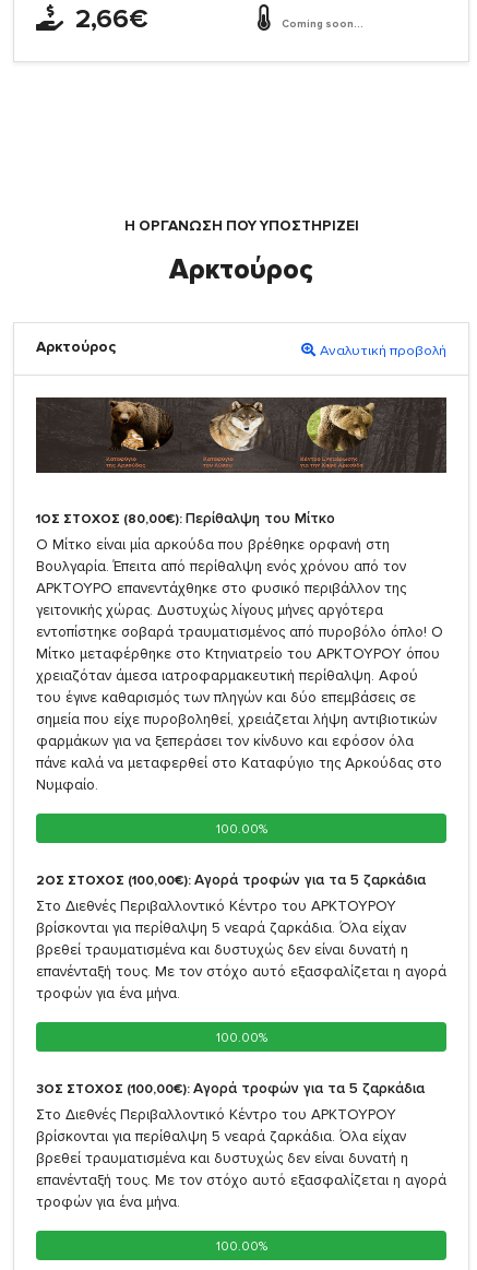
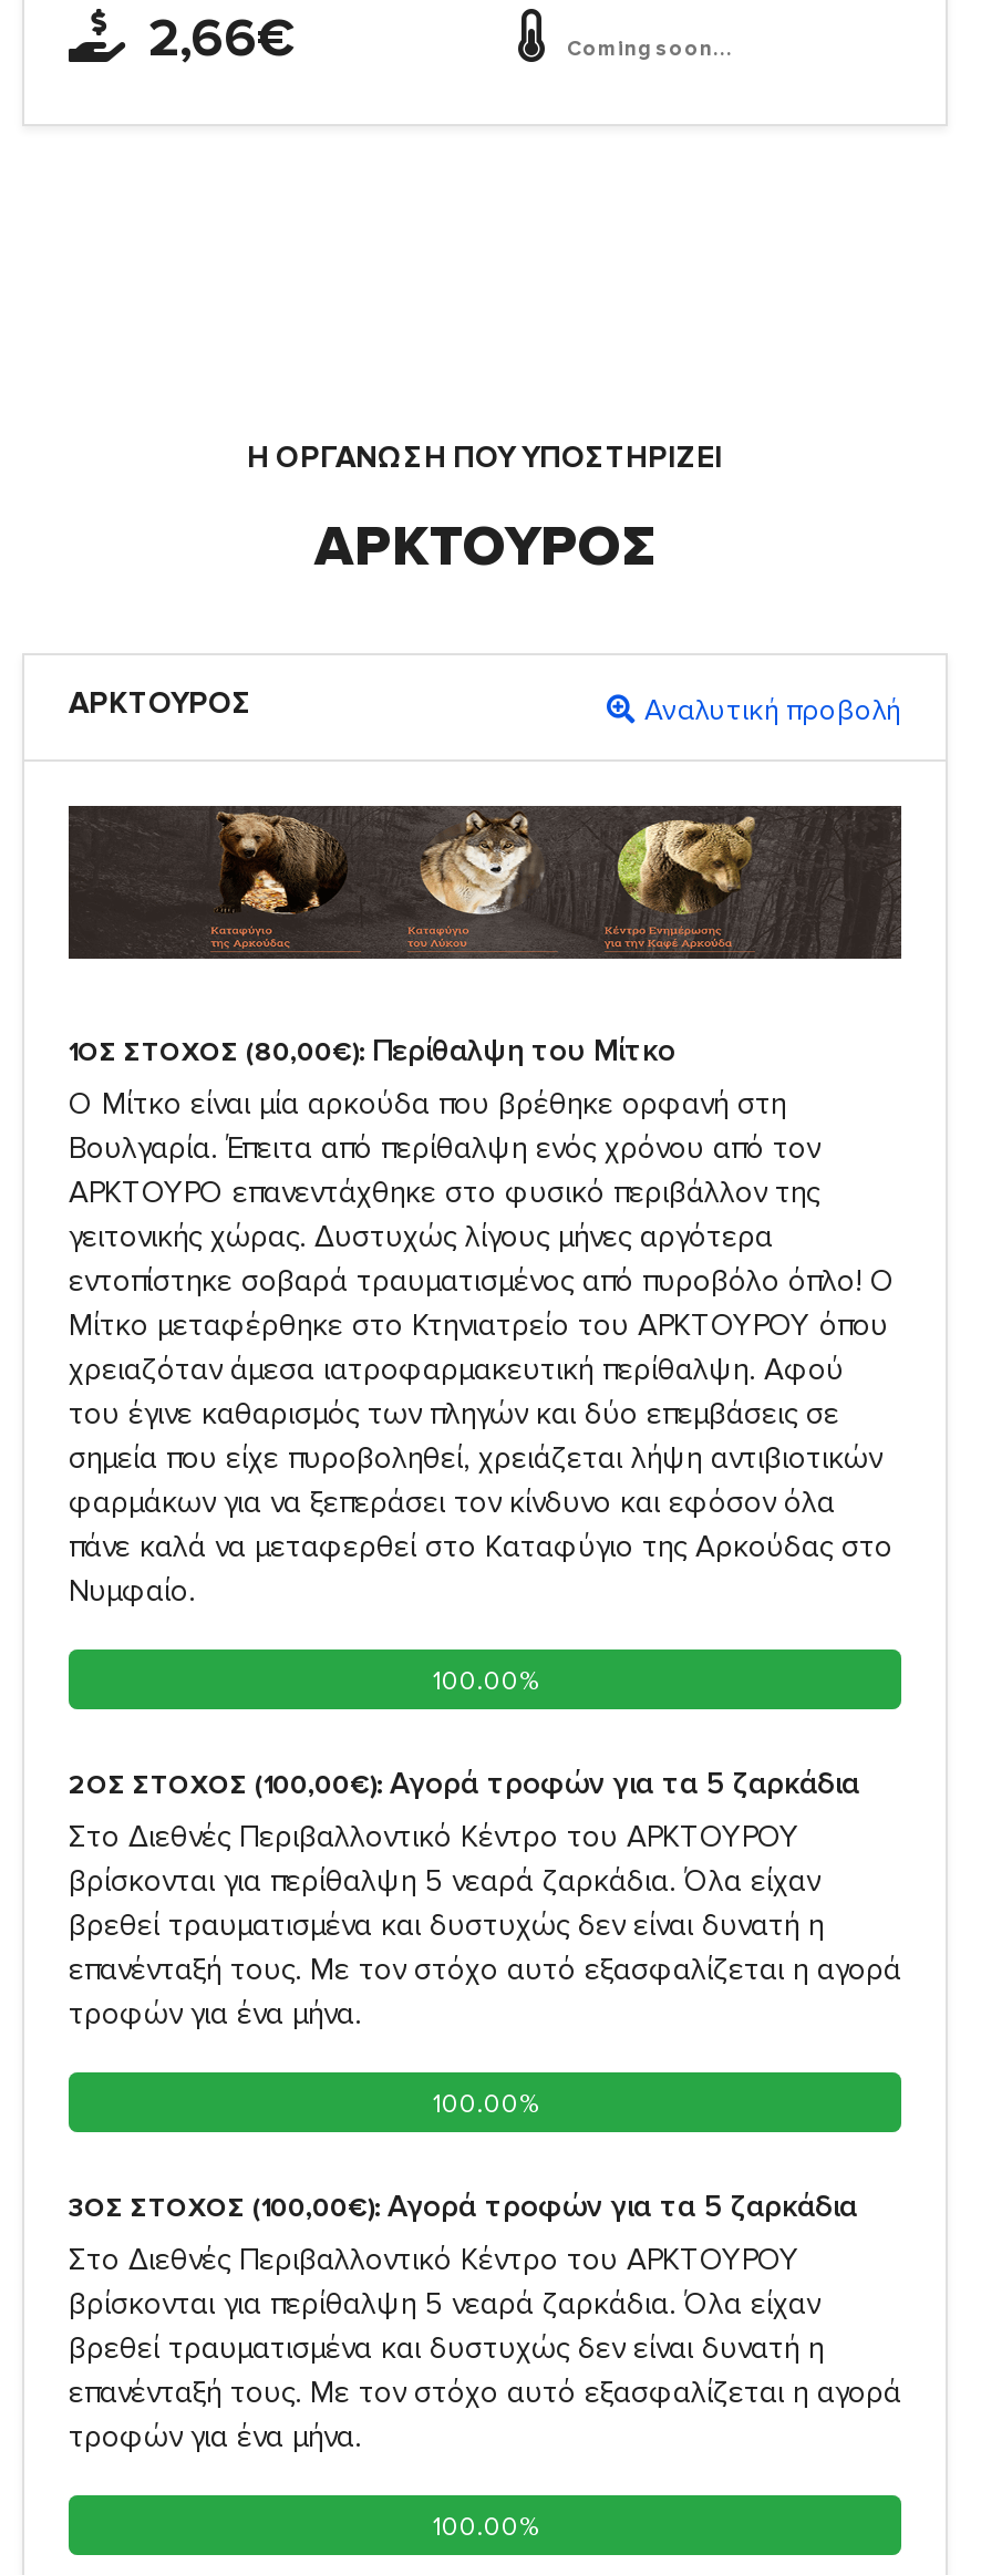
- Αρκτούρος
+ ΑΡΚΤΟΥΡΟΣ

- Αρκτούρος
+ ΑΡΚΤΟΥΡΟΣ
